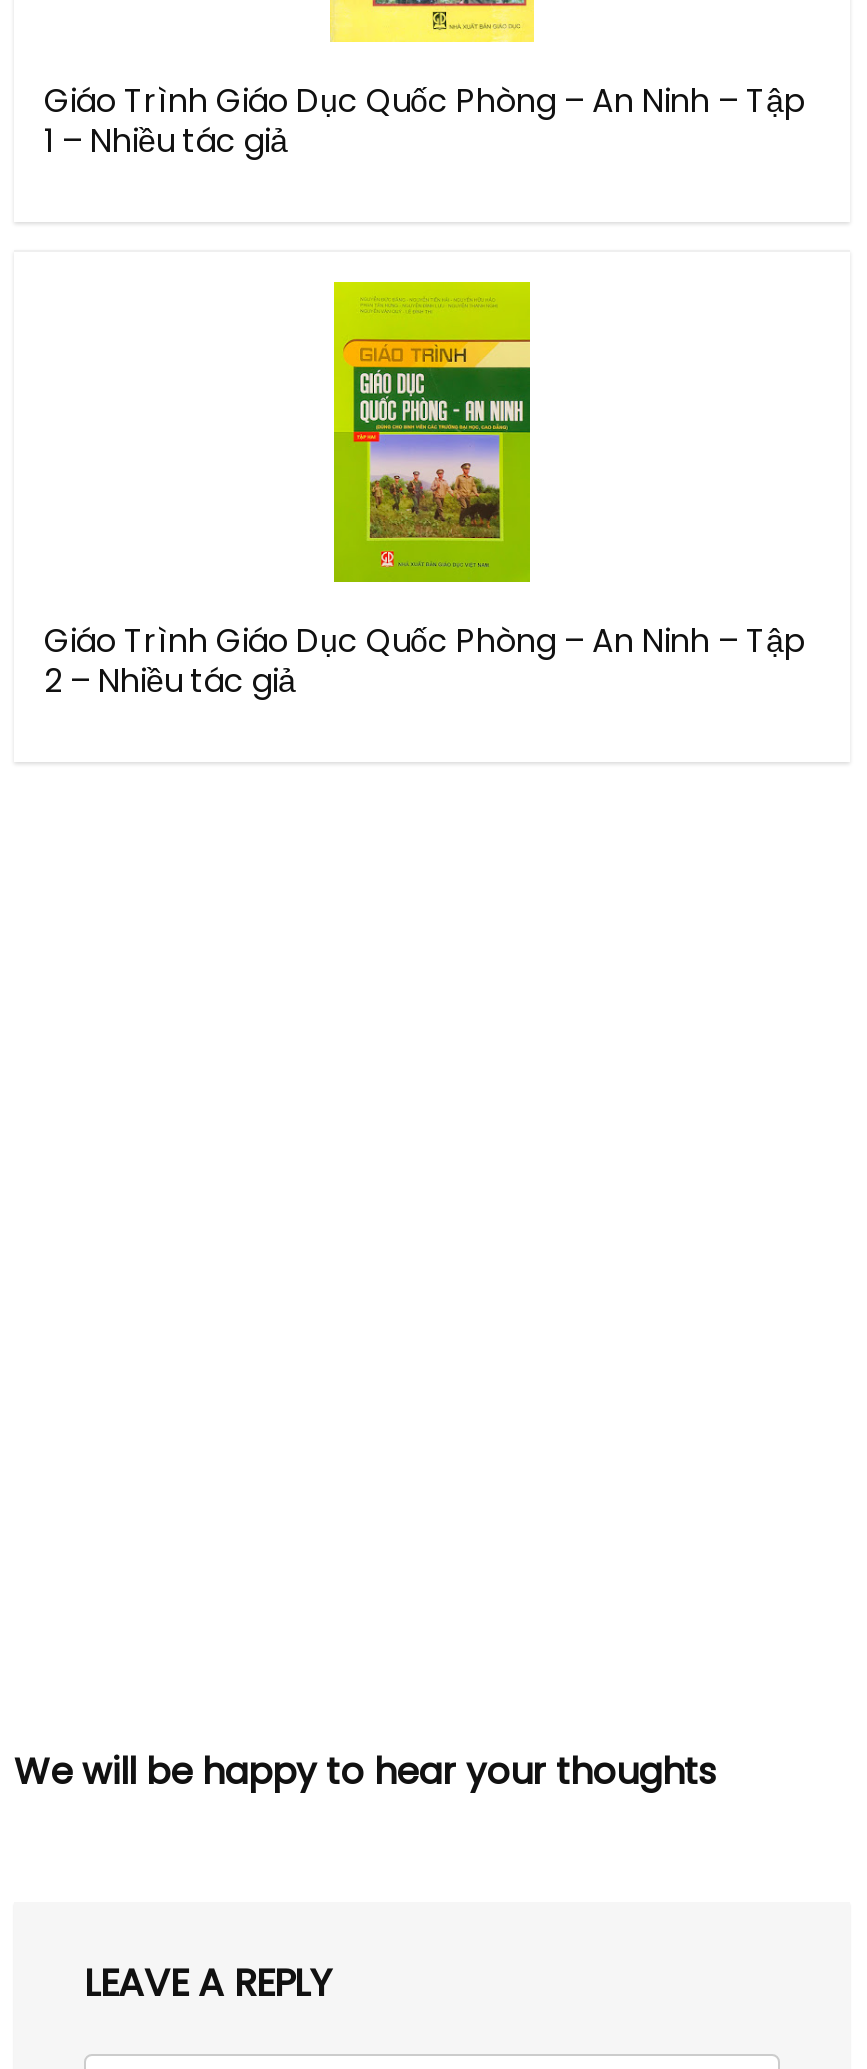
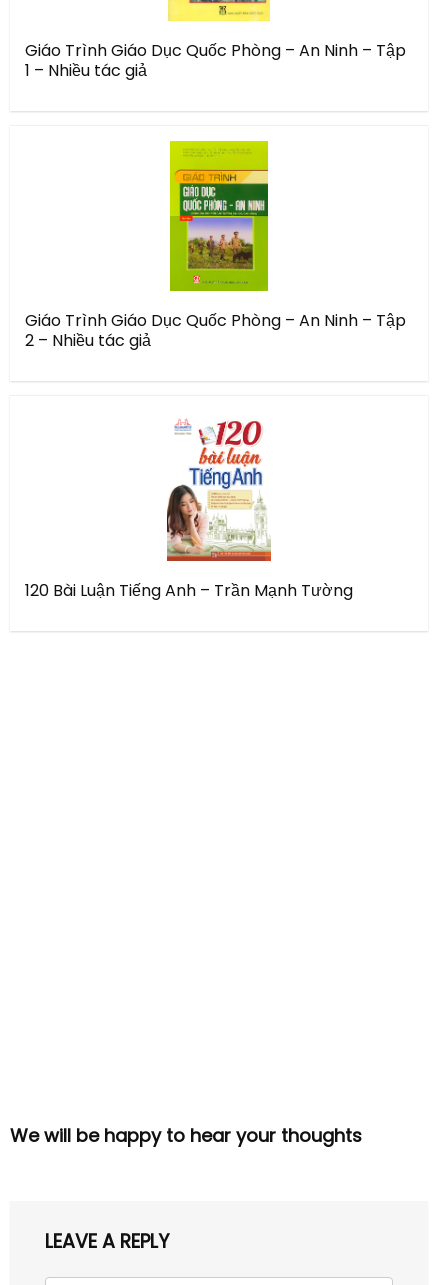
+ [image]
+ 120 Bài Luận Tiếng Anh – Trần Mạnh Tường
